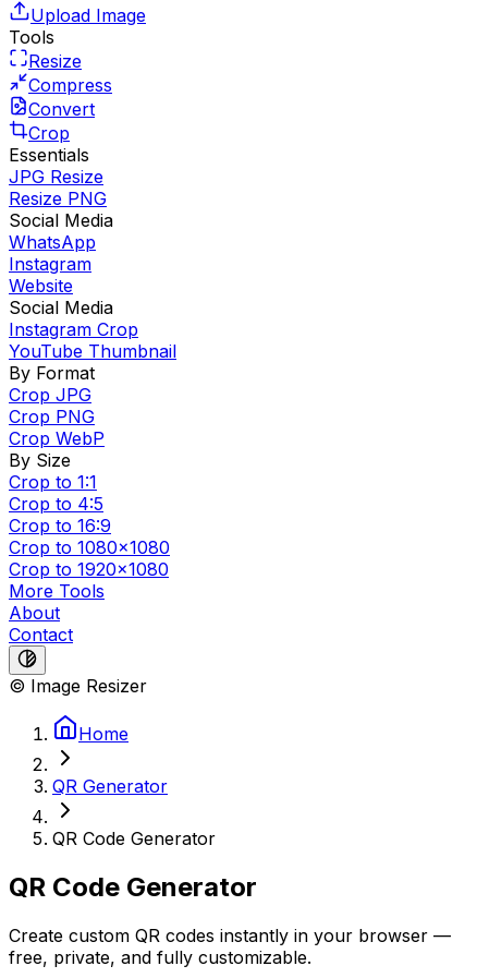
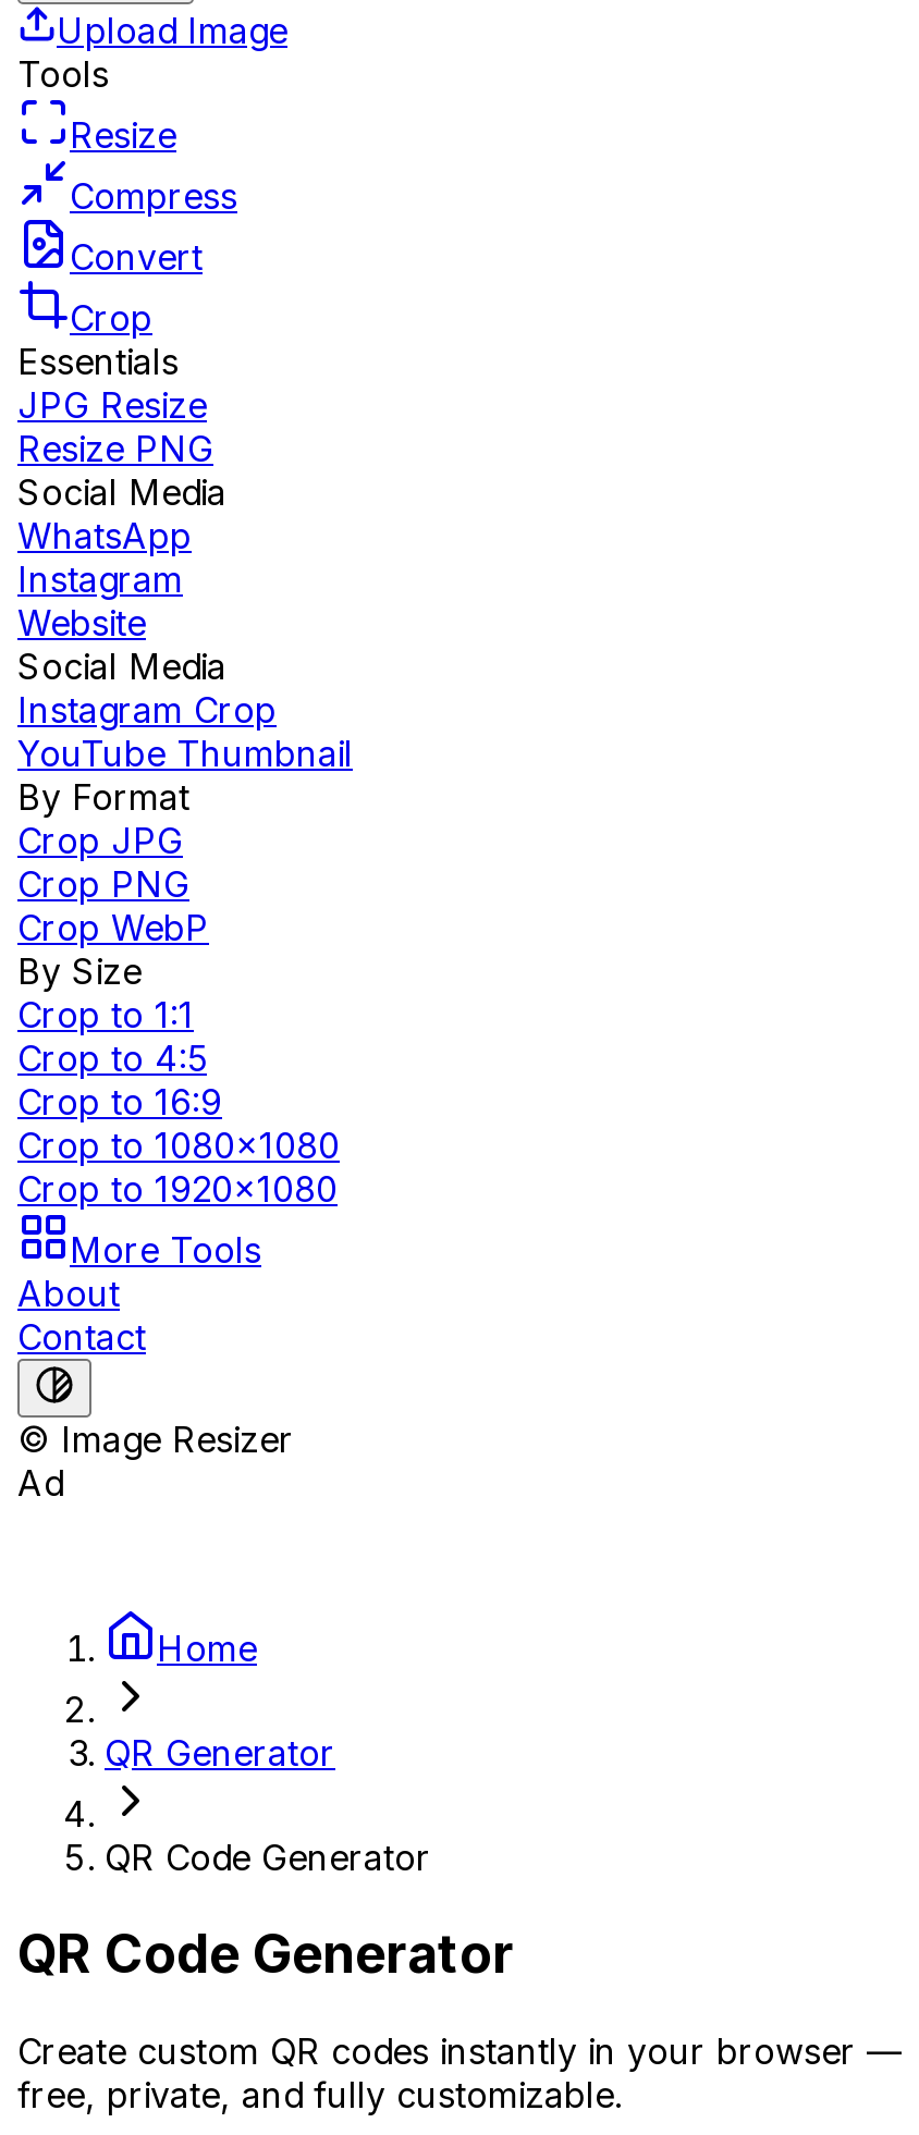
+ Ad
